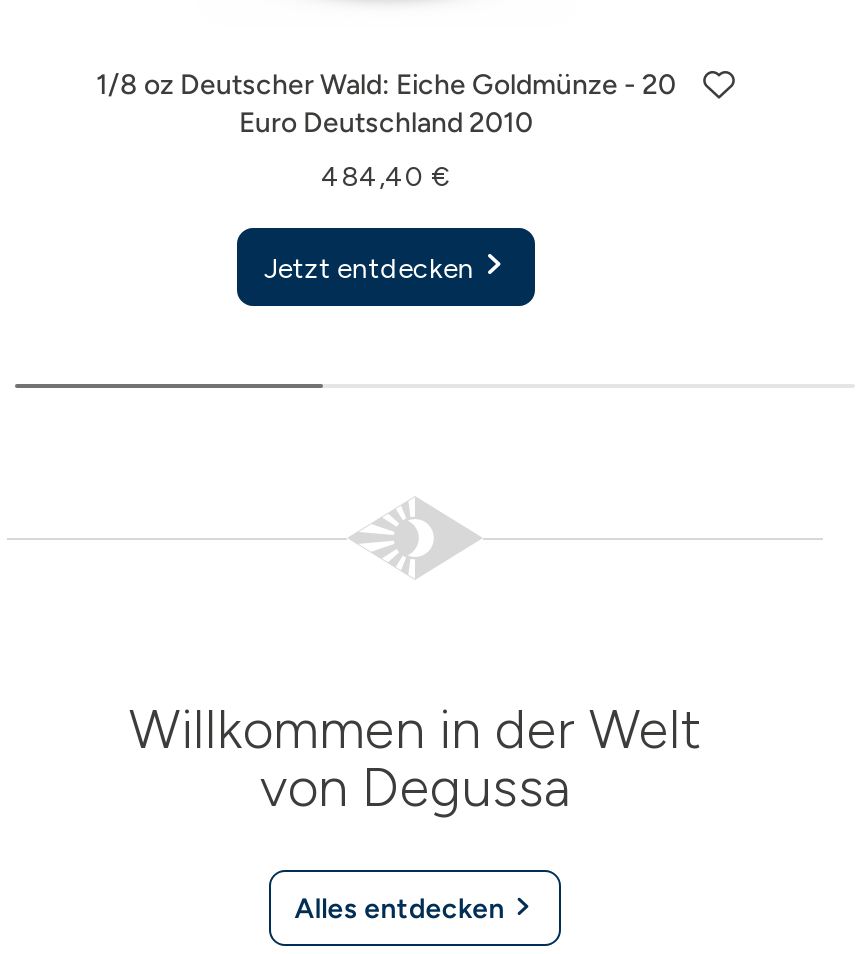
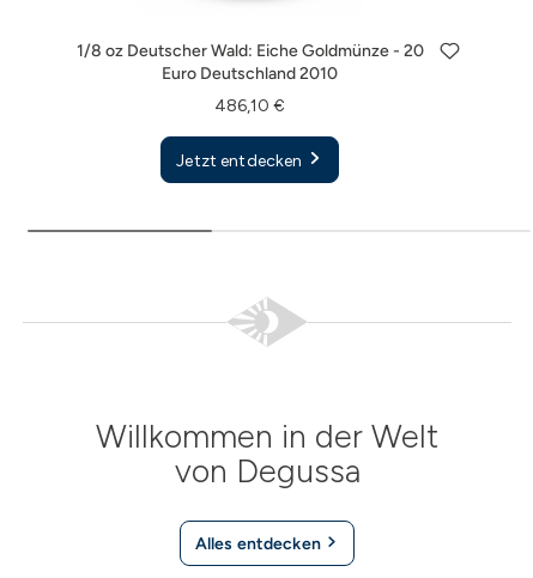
- 484,40 €
+ 486,10 €
